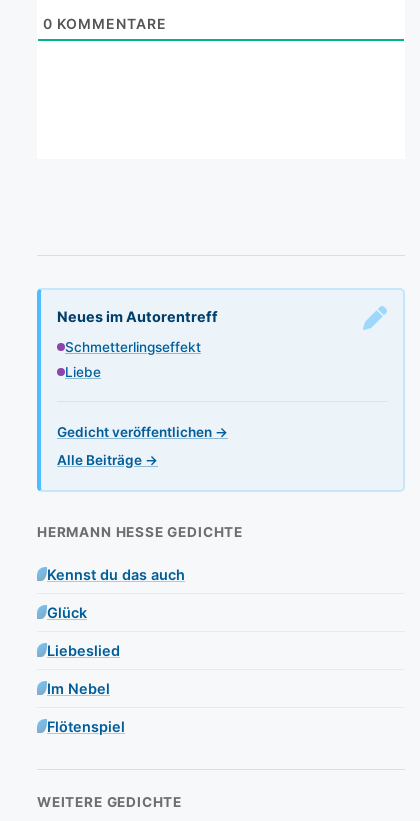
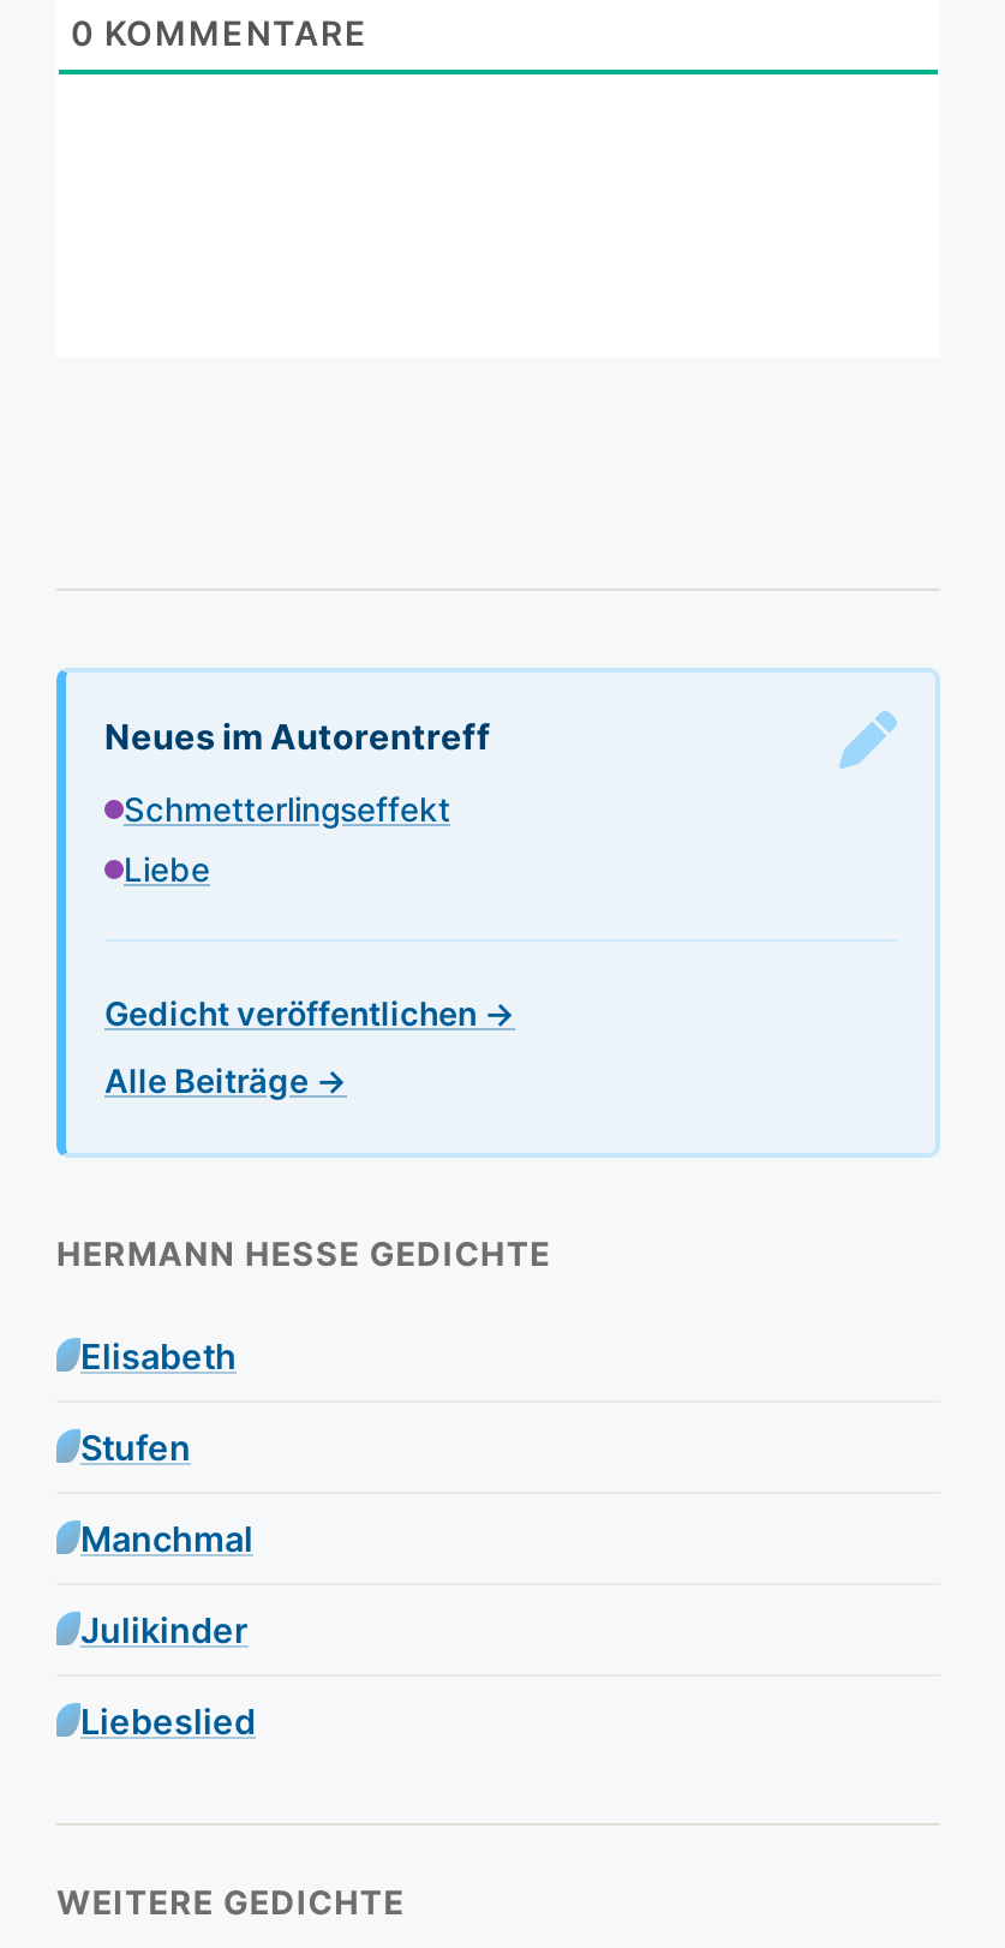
- Kennst du das auch
- Glück
+ Elisabeth
+ Stufen
+ Manchmal
+ Julikinder

moved down: Liebeslied

- Im Nebel
- Flötenspiel
